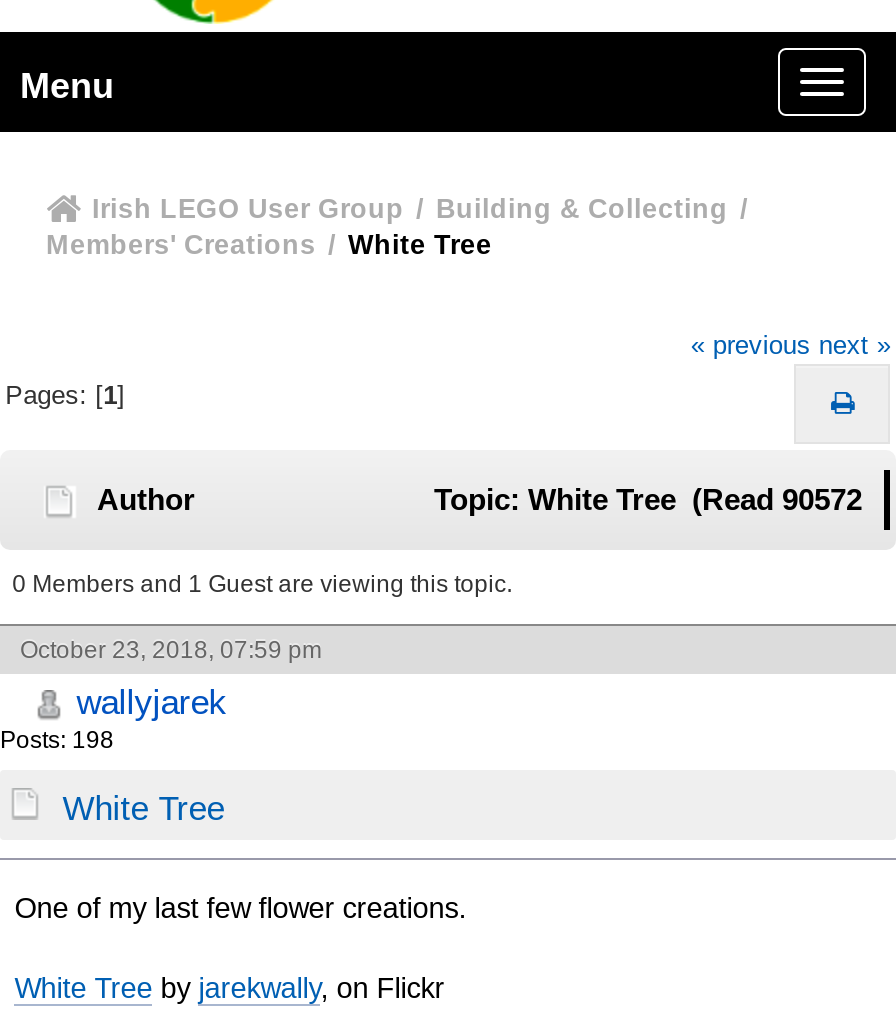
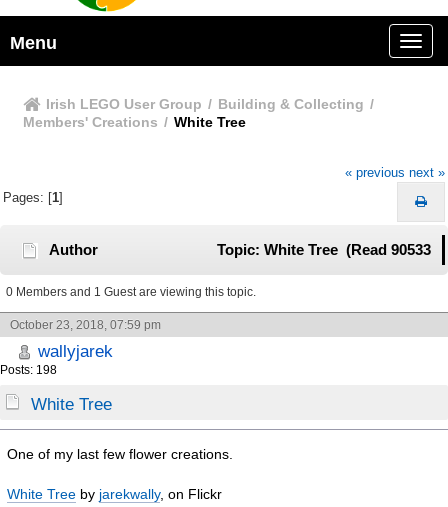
- Topic: White Tree (Read 90572
+ Topic: White Tree (Read 90533
